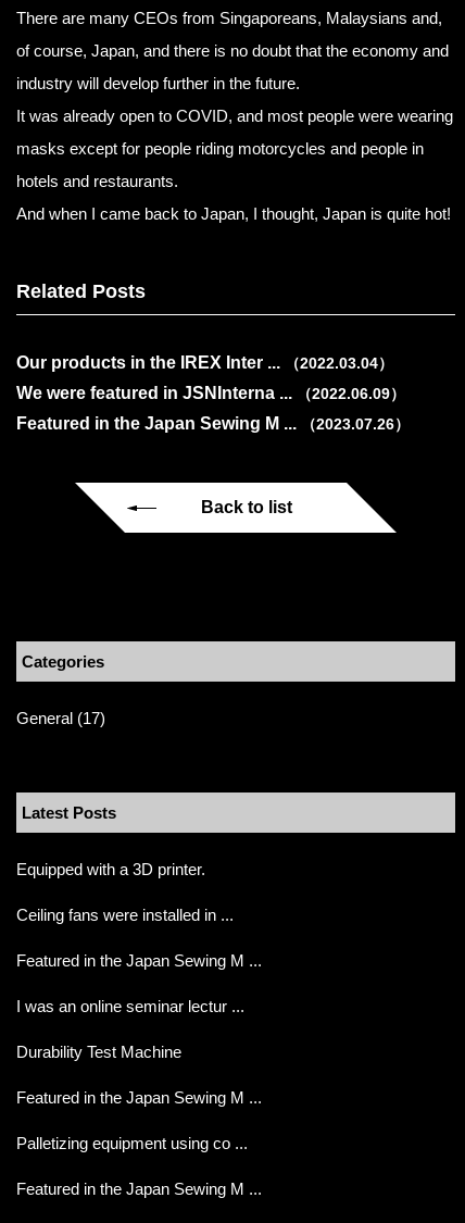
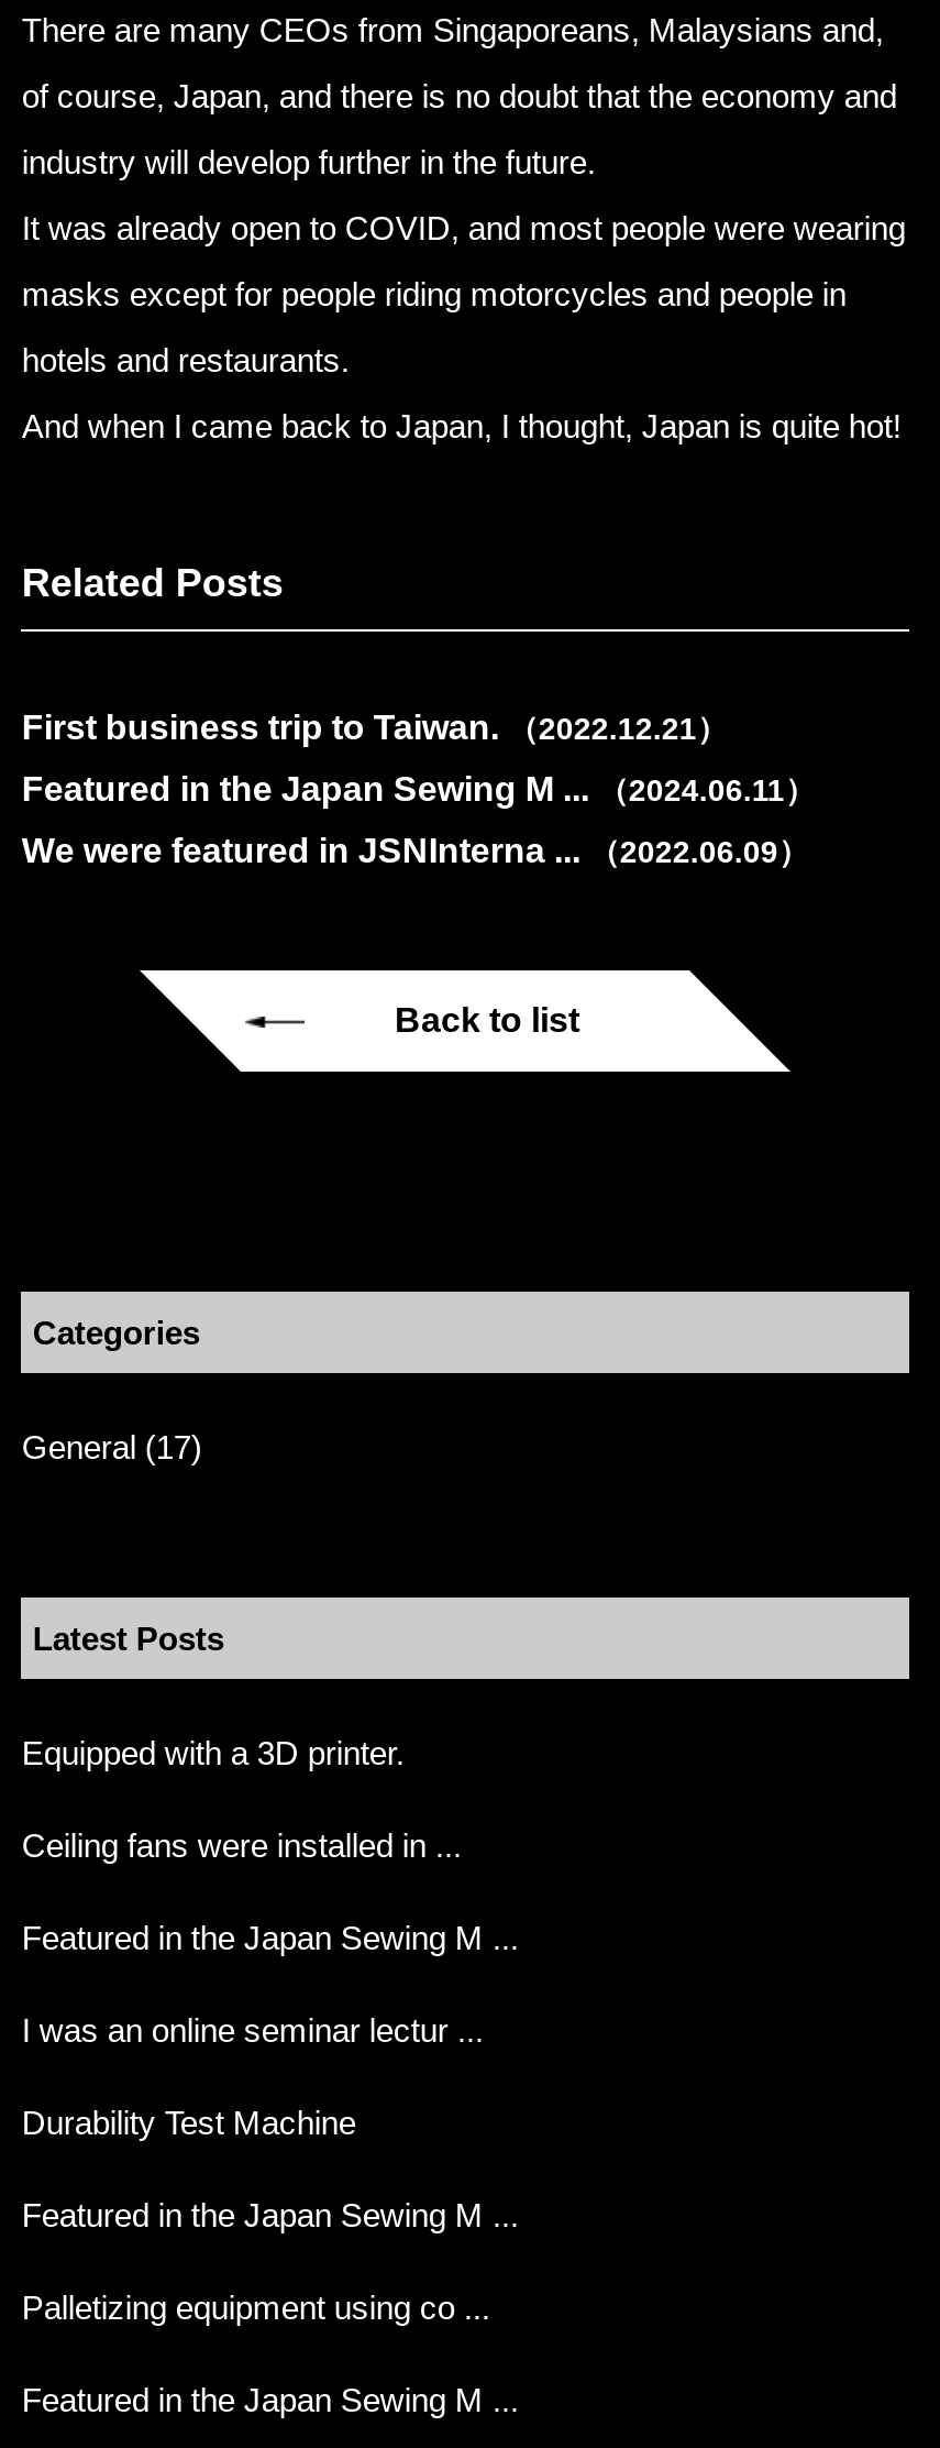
- Our products in the IREX Inter ... （2022.03.04）
+ First business trip to Taiwan. （2022.12.21）
+ Featured in the Japan Sewing M ... （2024.06.11）

moved down: We were featured in JSNInterna ... （2022.06.09）

- Featured in the Japan Sewing M ... （2023.07.26）
